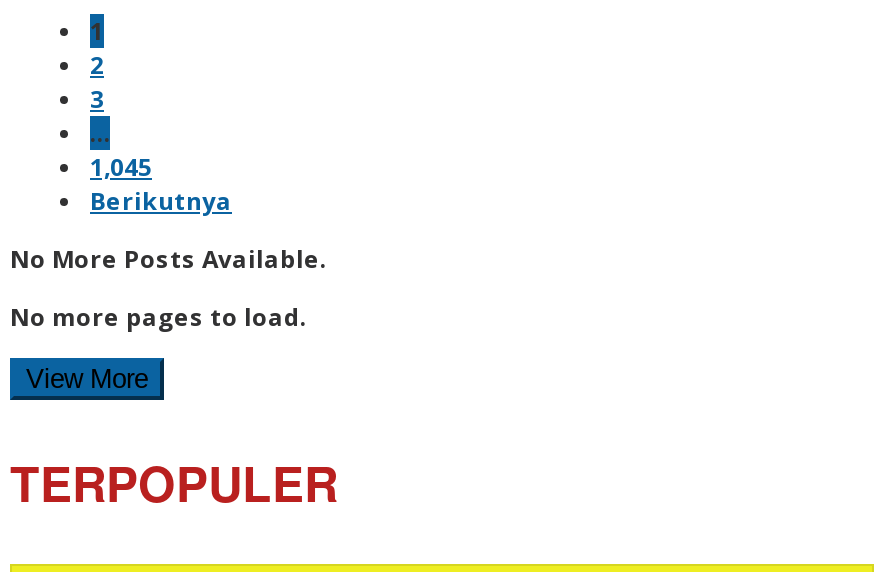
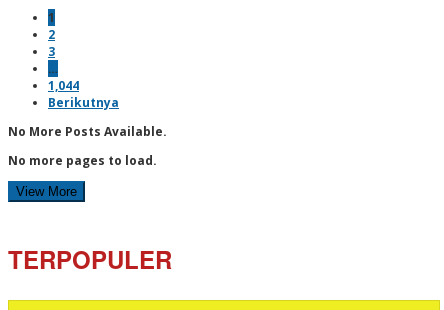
- 1,045
+ 1,044
